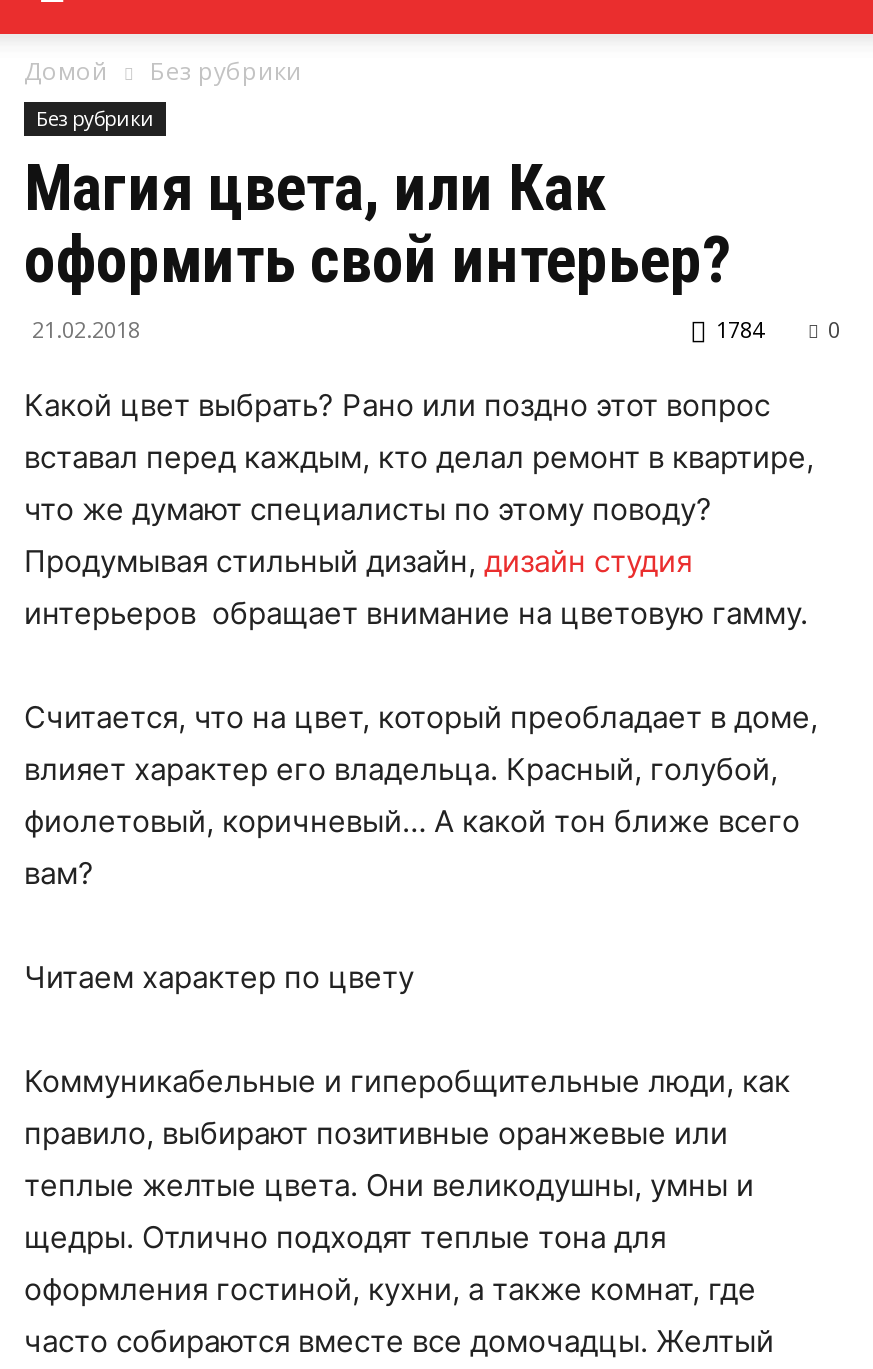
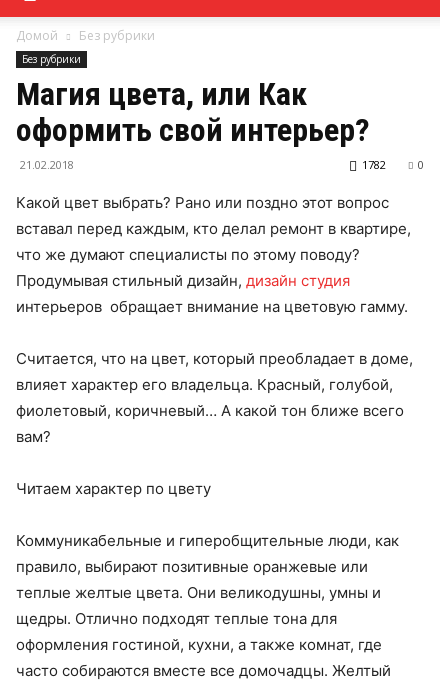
- 1784
+ 1782
